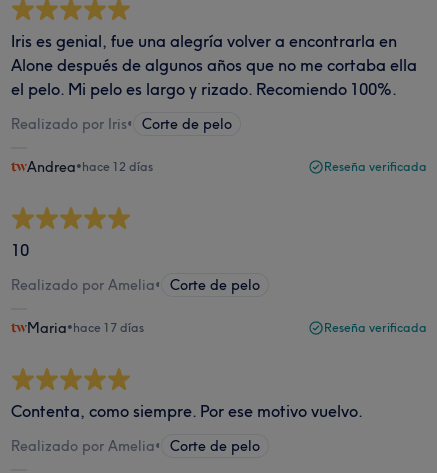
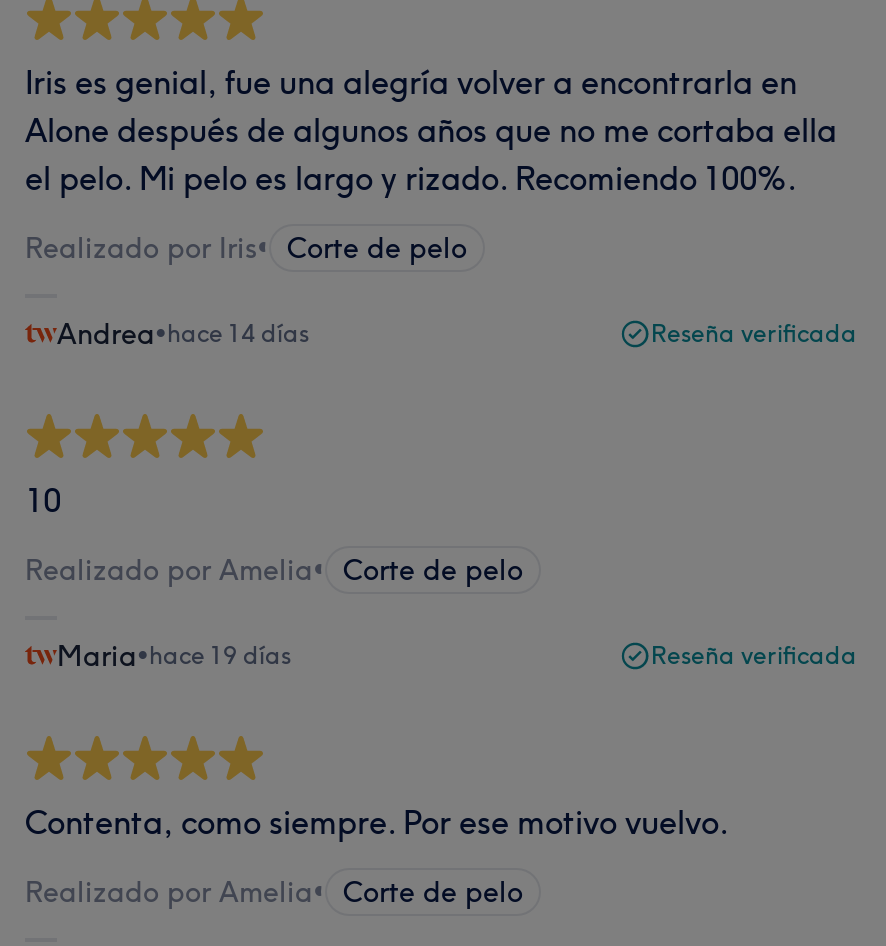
- Andrea•hace 12 días
+ Andrea•hace 14 días

- Maria•hace 17 días
+ Maria•hace 19 días
